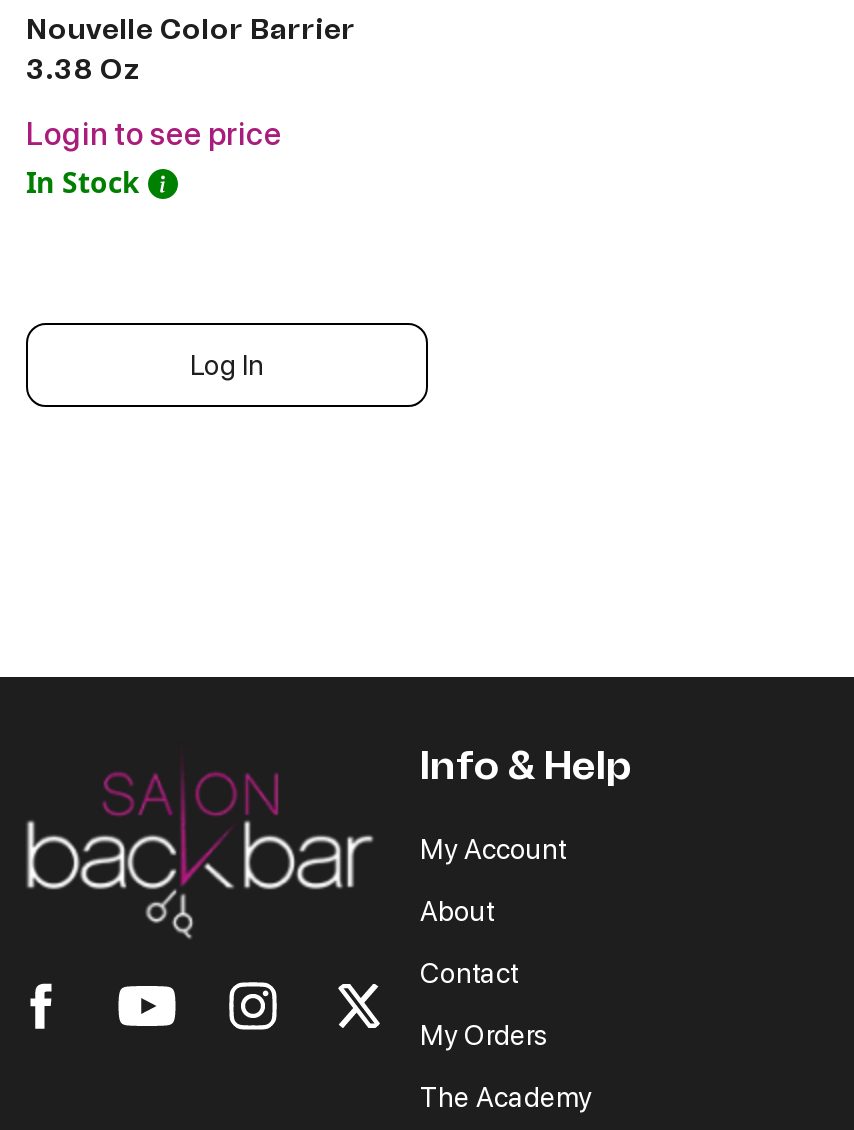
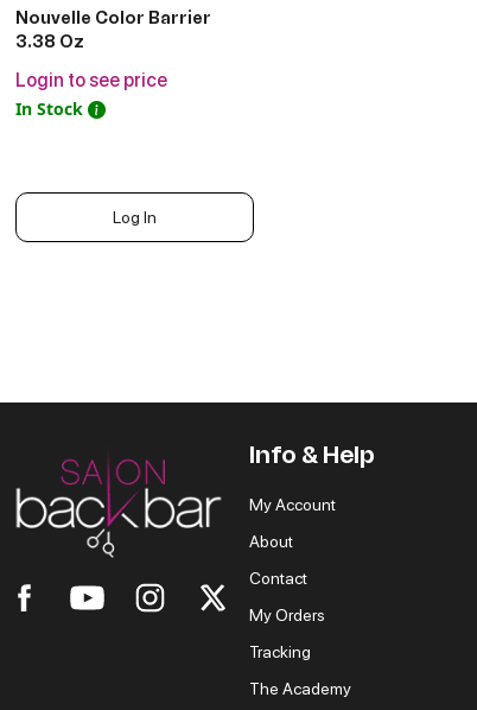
+ Tracking
